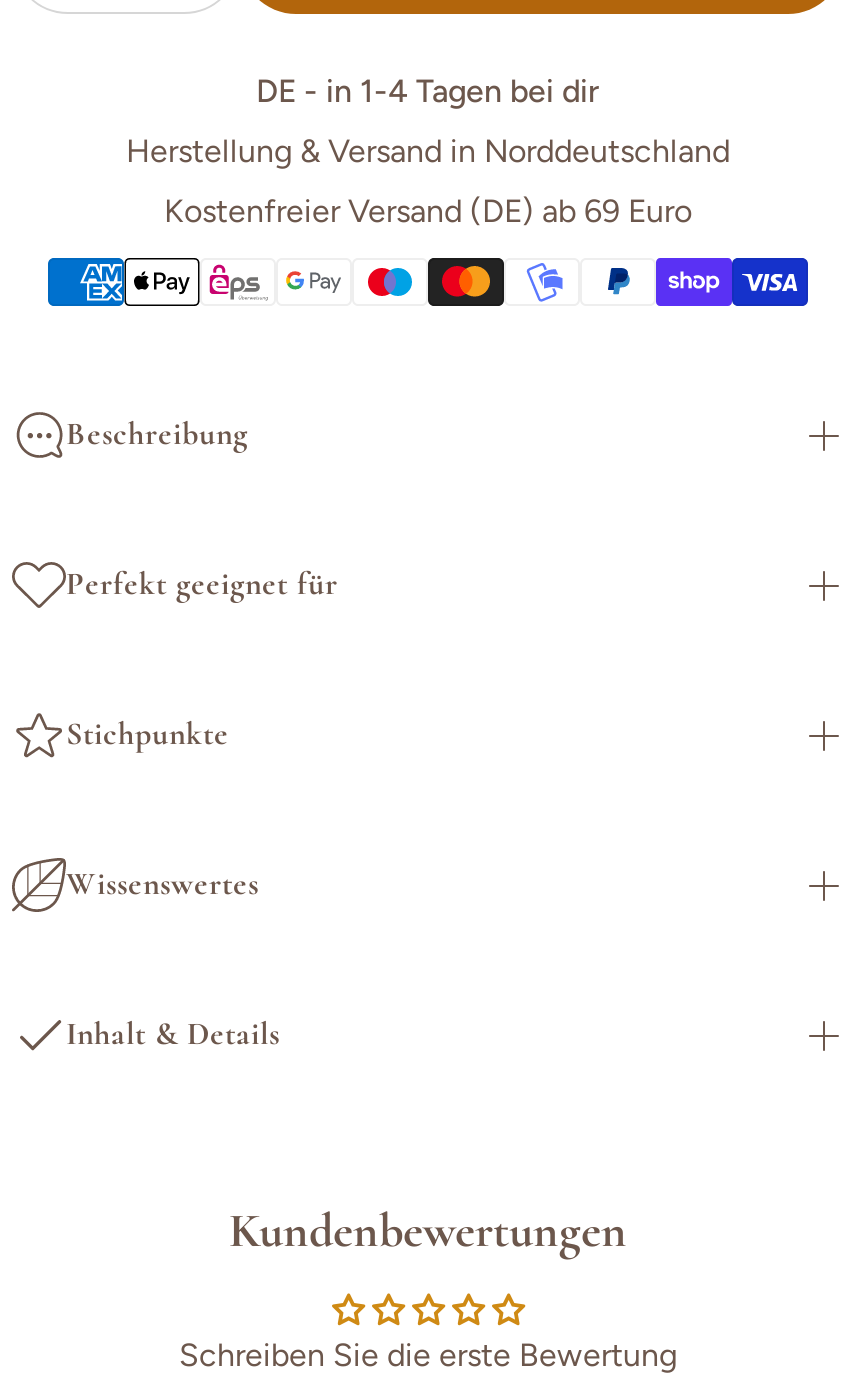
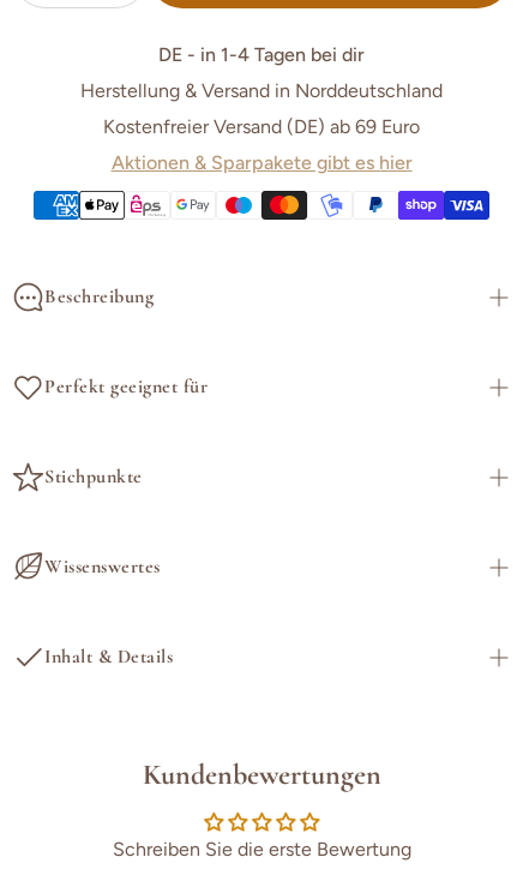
+ Aktionen & Sparpakete gibt es hier
